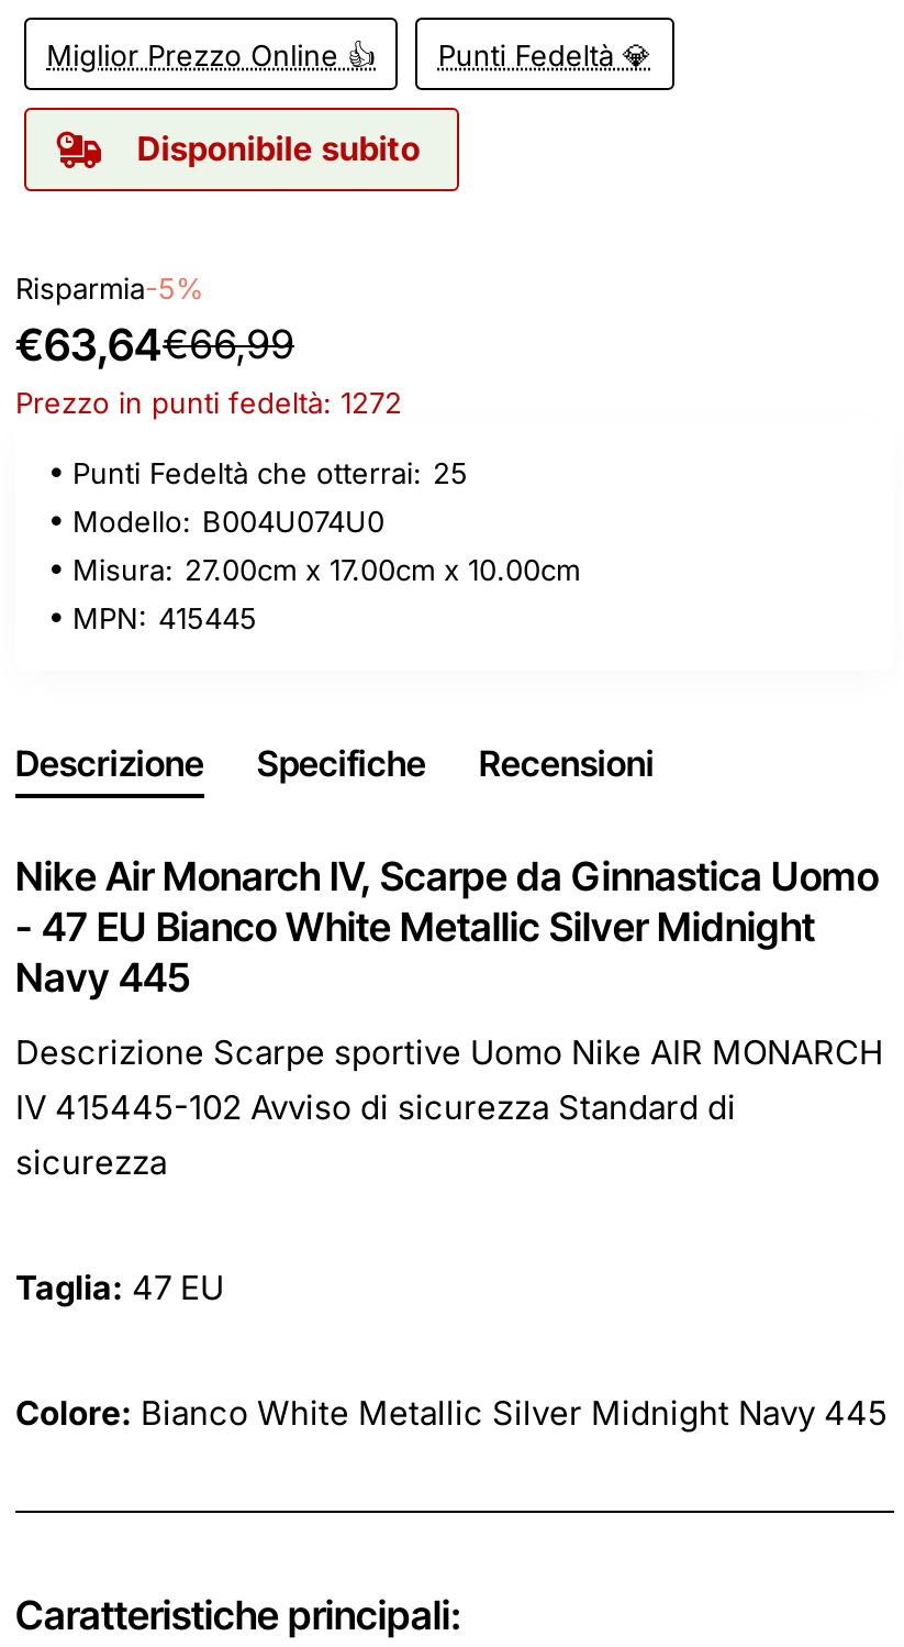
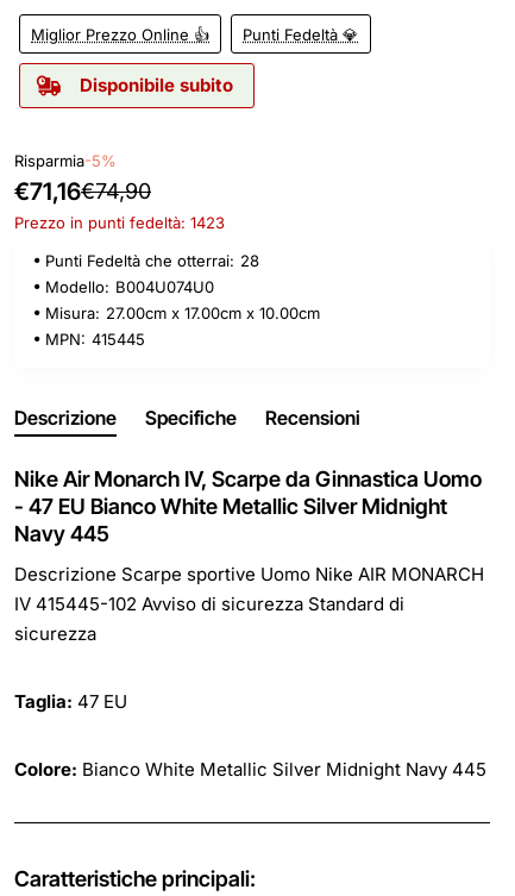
- €63,64€66,99
+ €71,16€74,90

- Prezzo in punti fedeltà: 1272
+ Prezzo in punti fedeltà: 1423

- Punti Fedeltà che otterrai: 25
+ Punti Fedeltà che otterrai: 28
